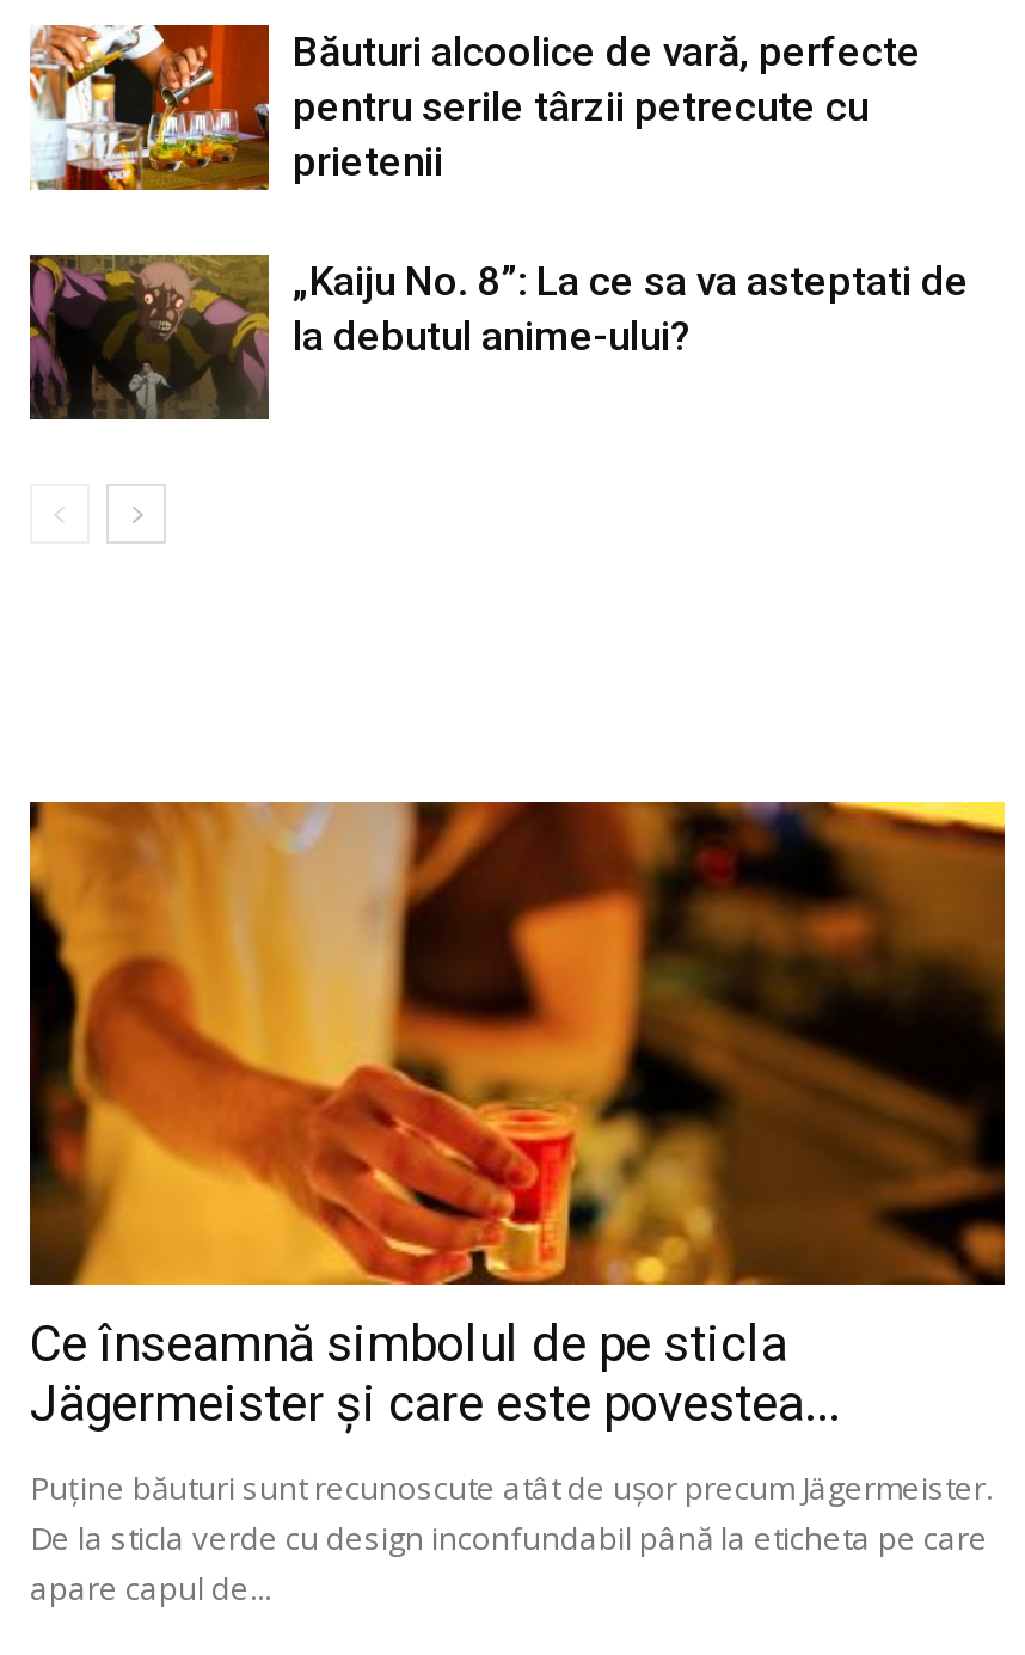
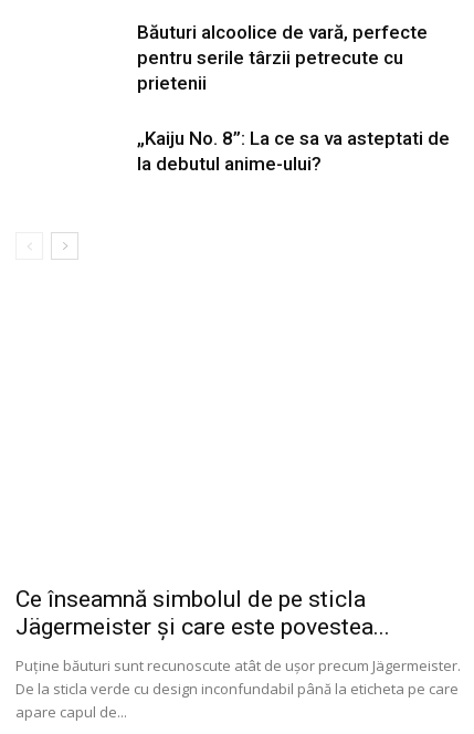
- [image]

- [image]

- [image]
